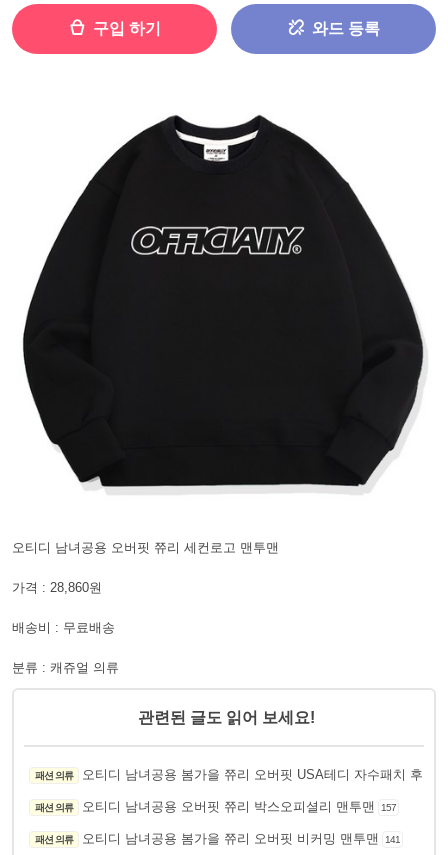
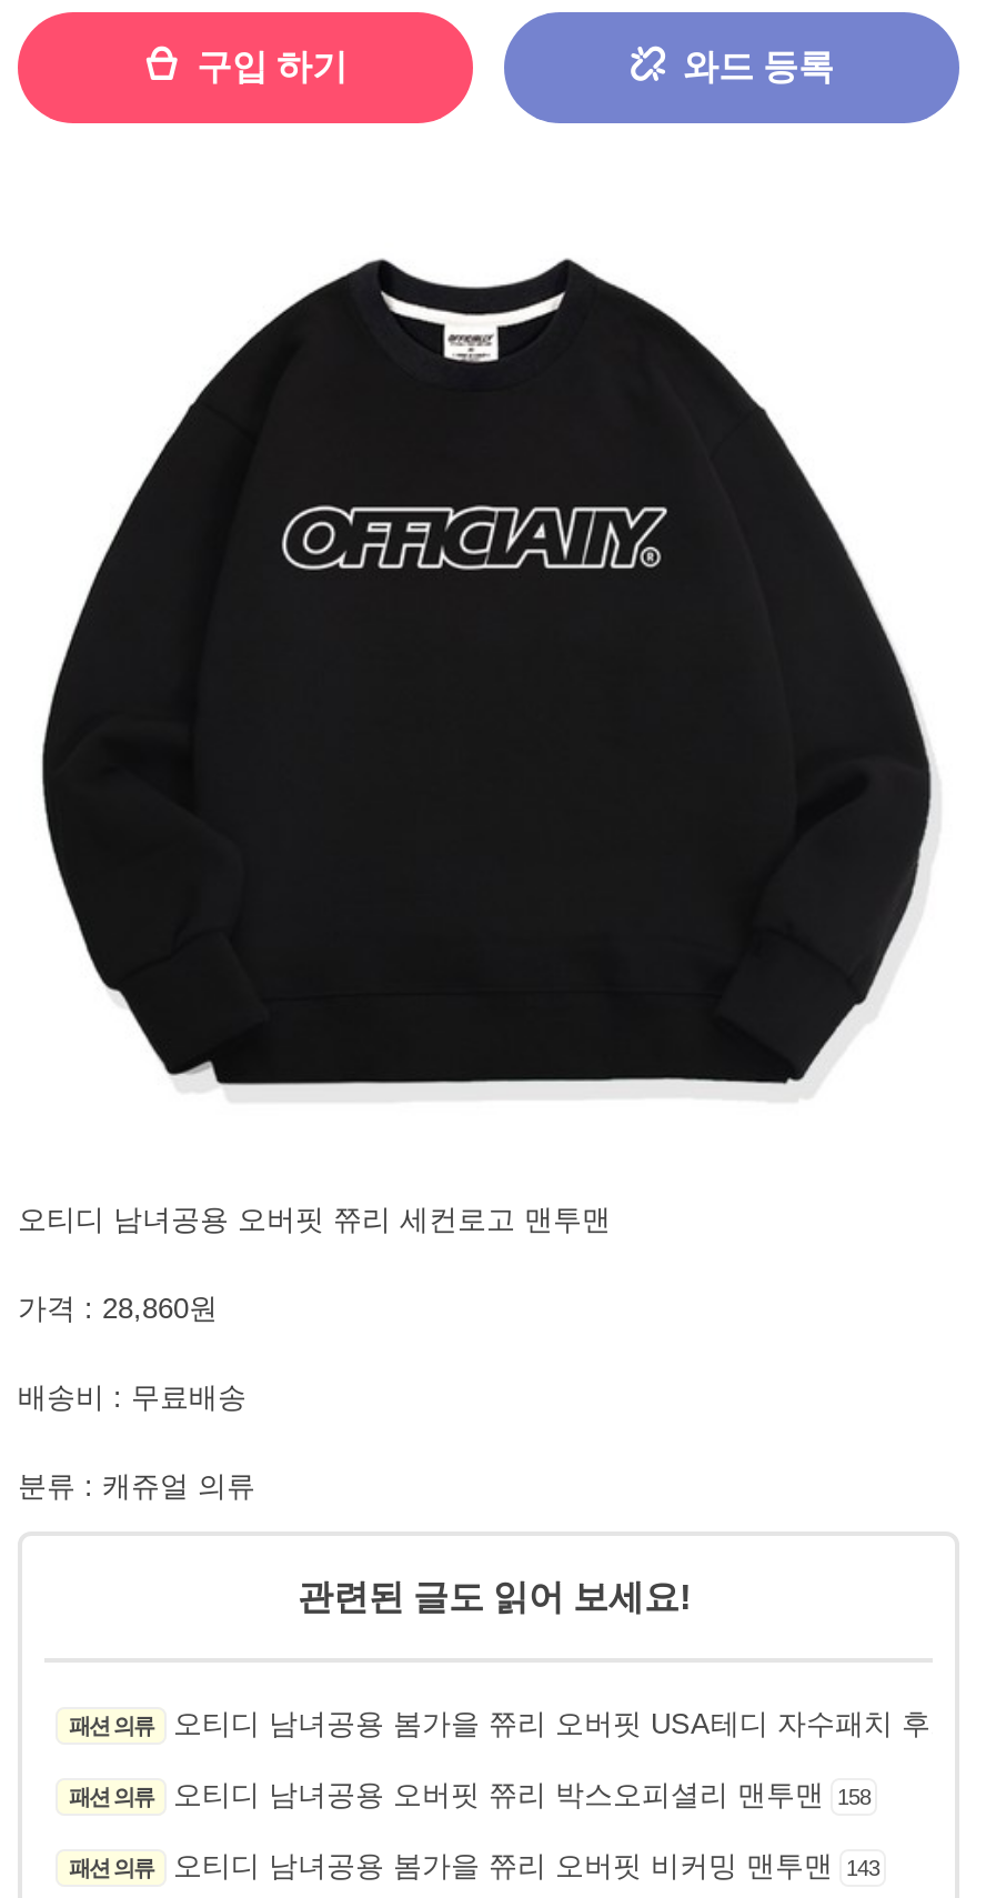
- 오티디 남녀공용 오버핏 쮸리 박스오피셜리 맨투맨 157
+ 오티디 남녀공용 오버핏 쮸리 박스오피셜리 맨투맨 158

- 오티디 남녀공용 봄가을 쮸리 오버핏 비커밍 맨투맨 141
+ 오티디 남녀공용 봄가을 쮸리 오버핏 비커밍 맨투맨 143
